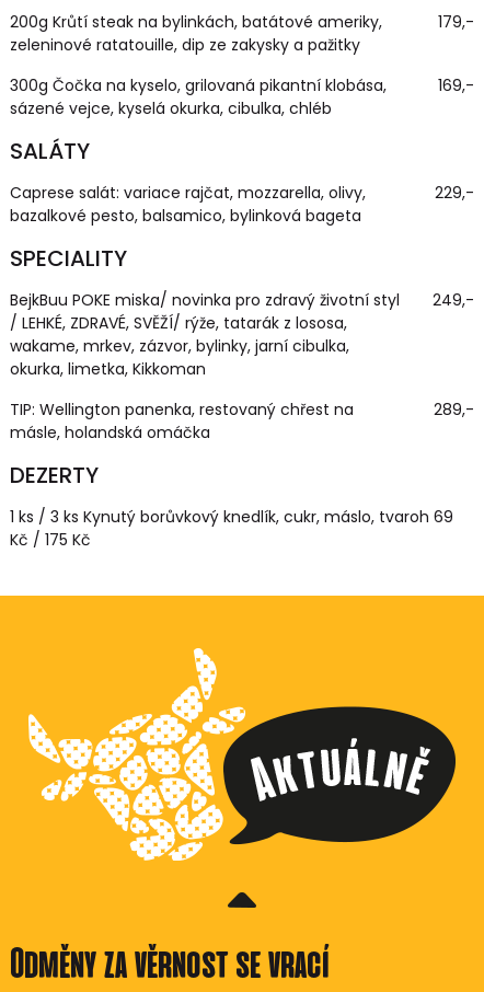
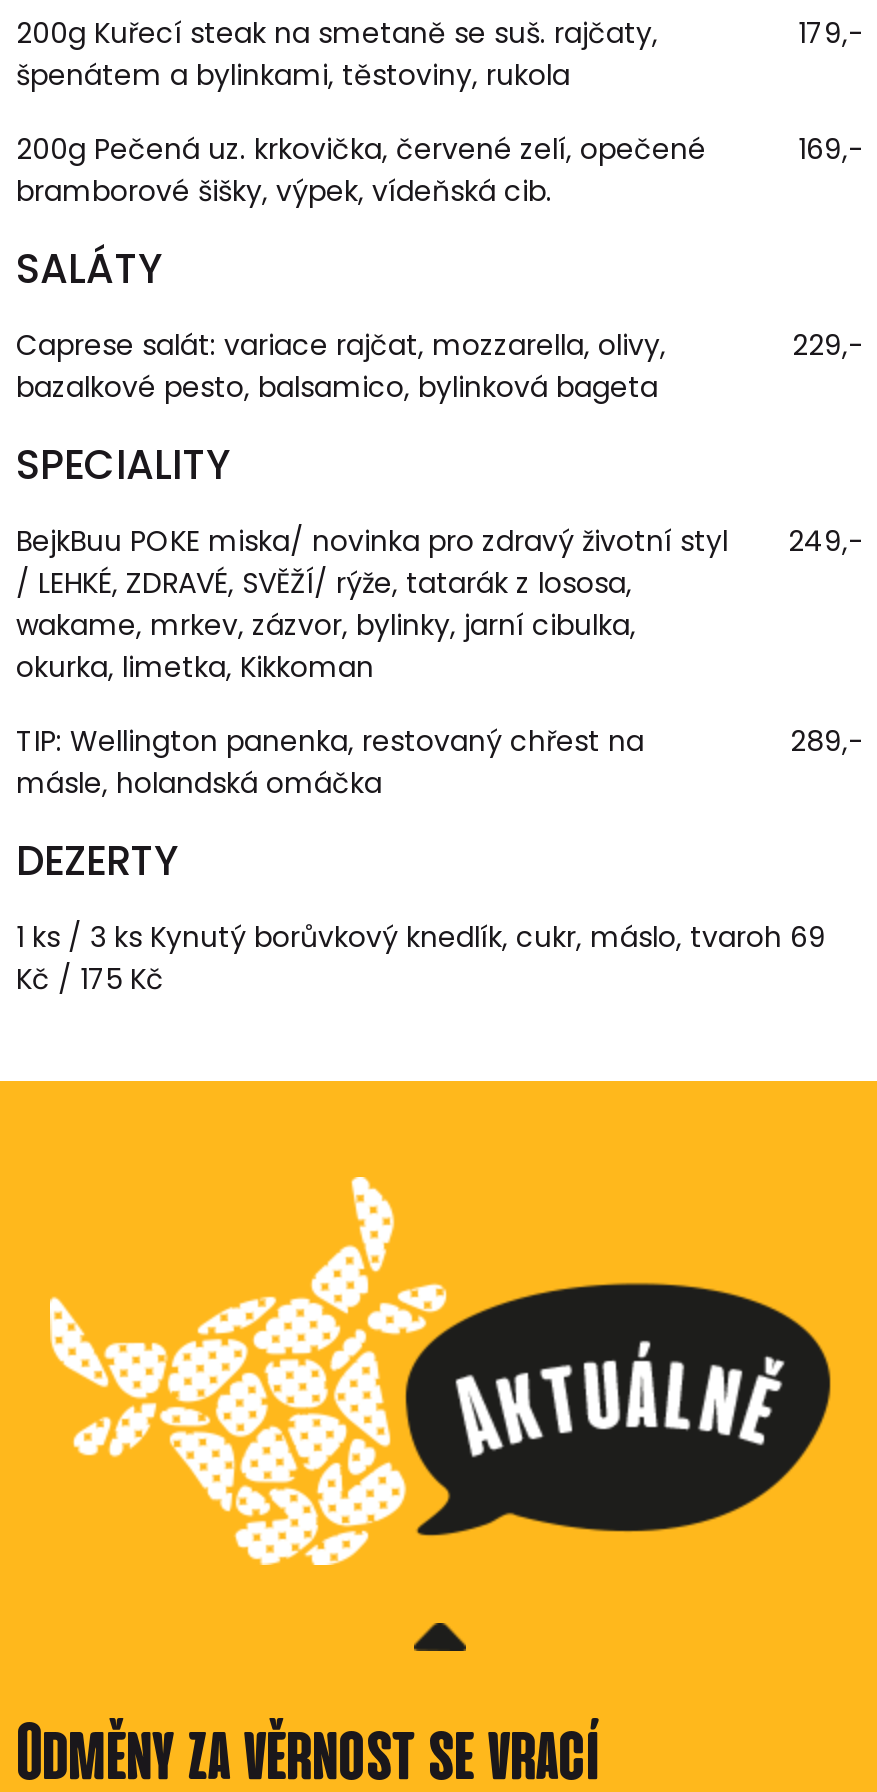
- 200g Krůtí steak na bylinkách, batátové ameriky,
- zeleninové ratatouille, dip ze zakysky a pažitky
+ 200g Kuřecí steak na smetaně se suš. rajčaty,
+ špenátem a bylinkami, těstoviny, rukola

- 300g Čočka na kyselo, grilovaná pikantní klobása,
- sázené vejce, kyselá okurka, cibulka, chléb
+ 200g Pečená uz. krkovička, červené zelí, opečené
+ bramborové šišky, výpek, vídeňská cib.
